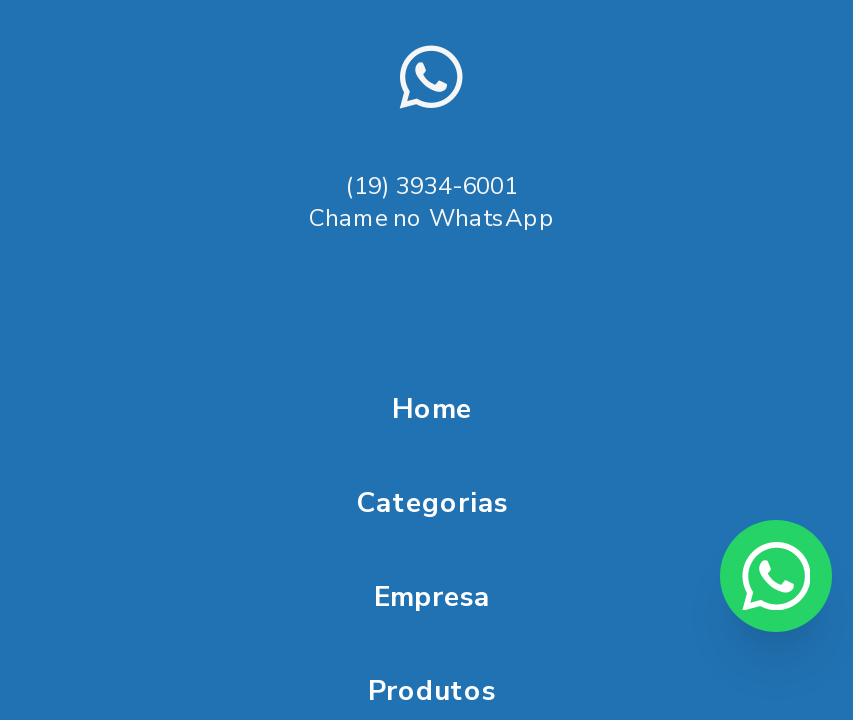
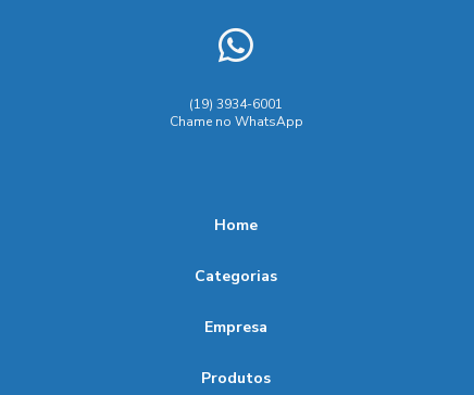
- [image]
